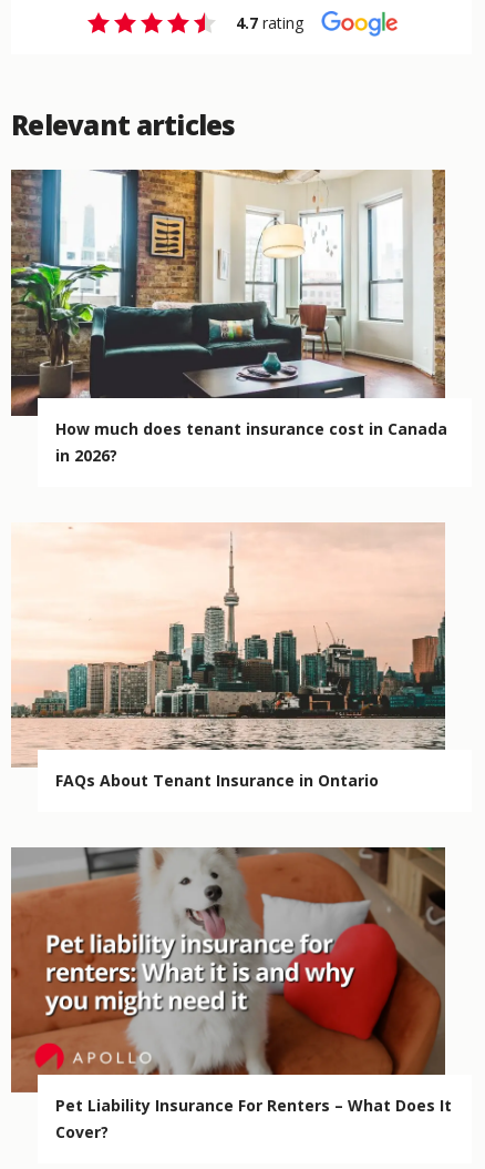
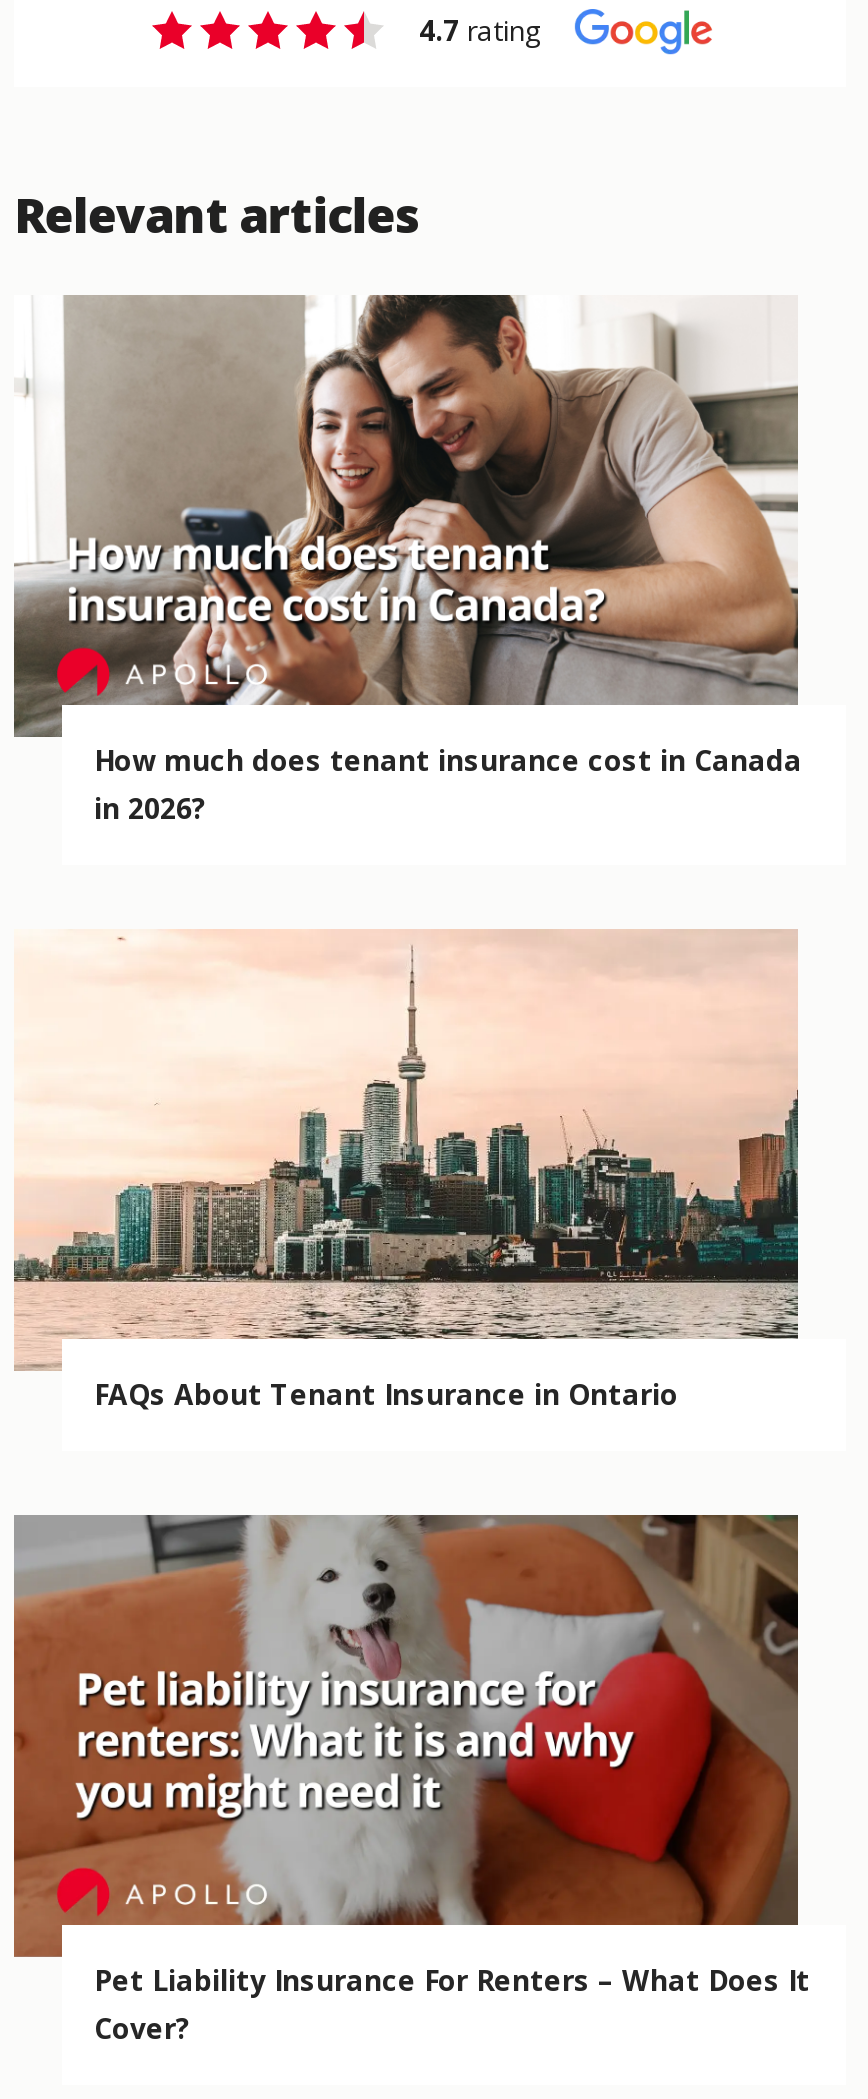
- [image]
+ [image]
